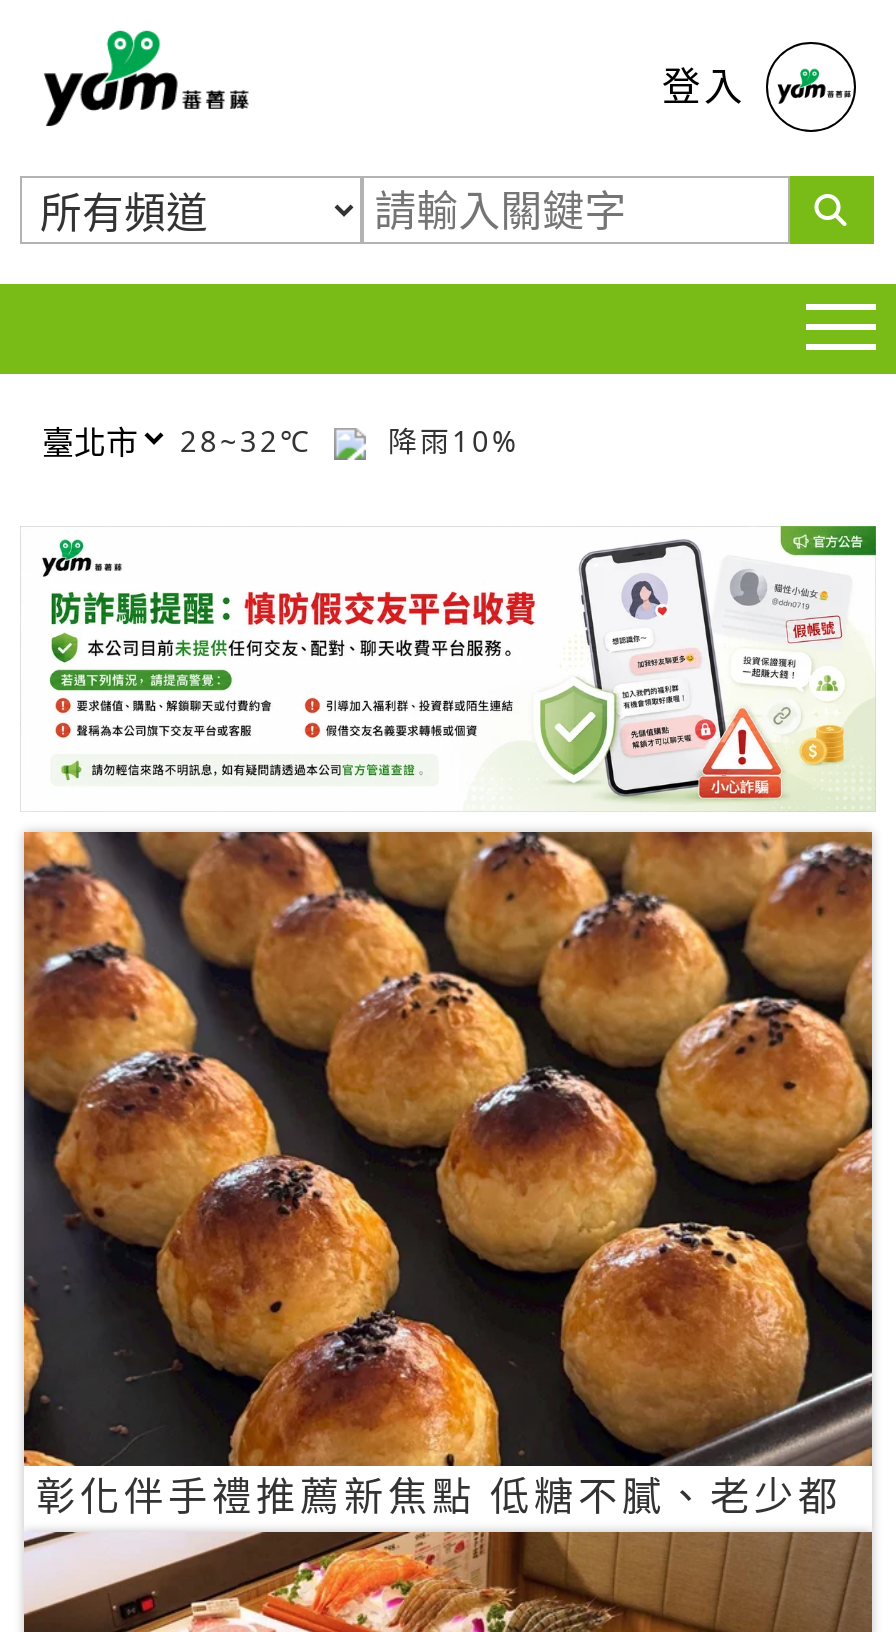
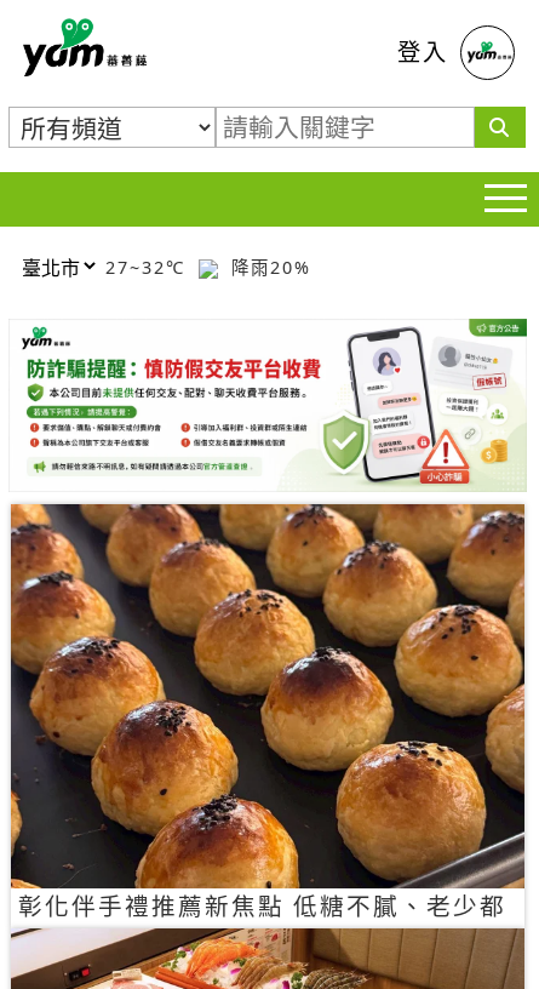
- 28~32℃
+ 27~32℃

- 降雨10%
+ 降雨20%
